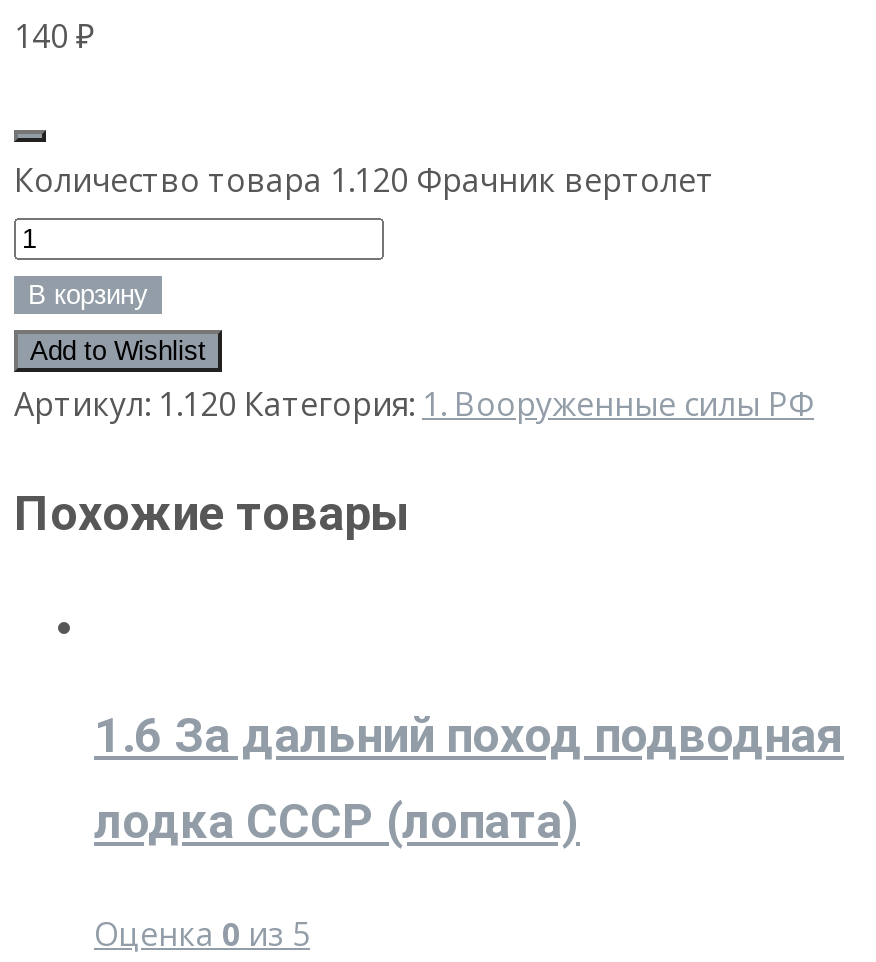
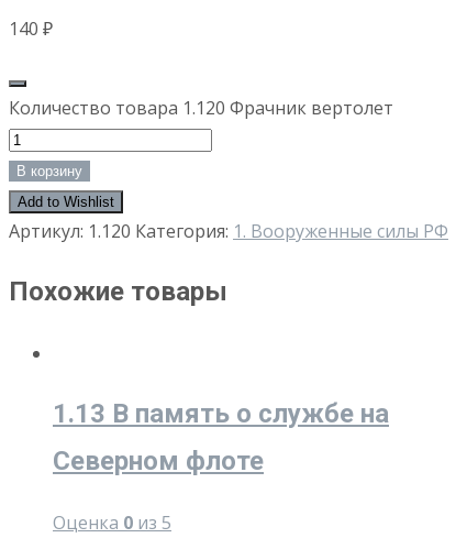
- 1.6 За дальний поход подводная
+ 1.13 В память о службе на

- лодка СССР (лопата)
+ Северном флоте
